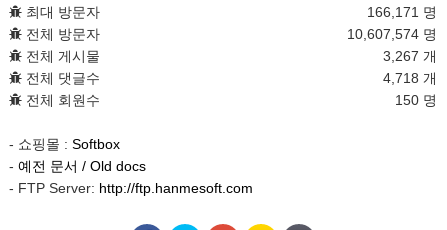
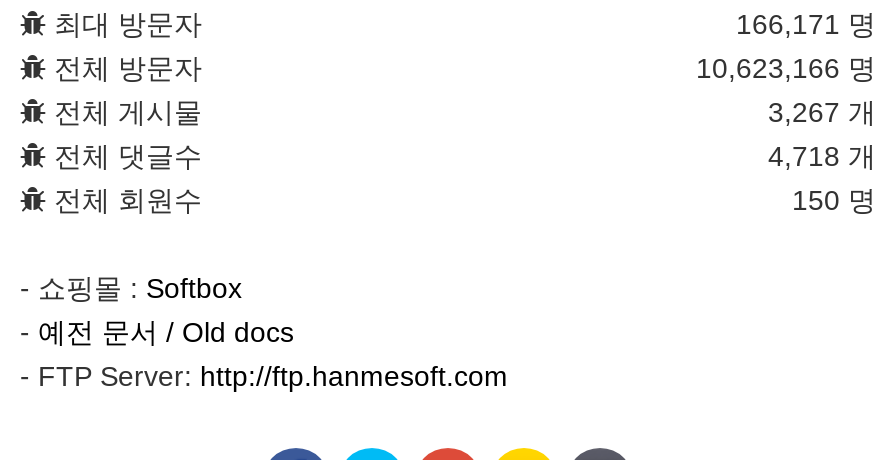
- 10,607,574 명
+ 10,623,166 명
